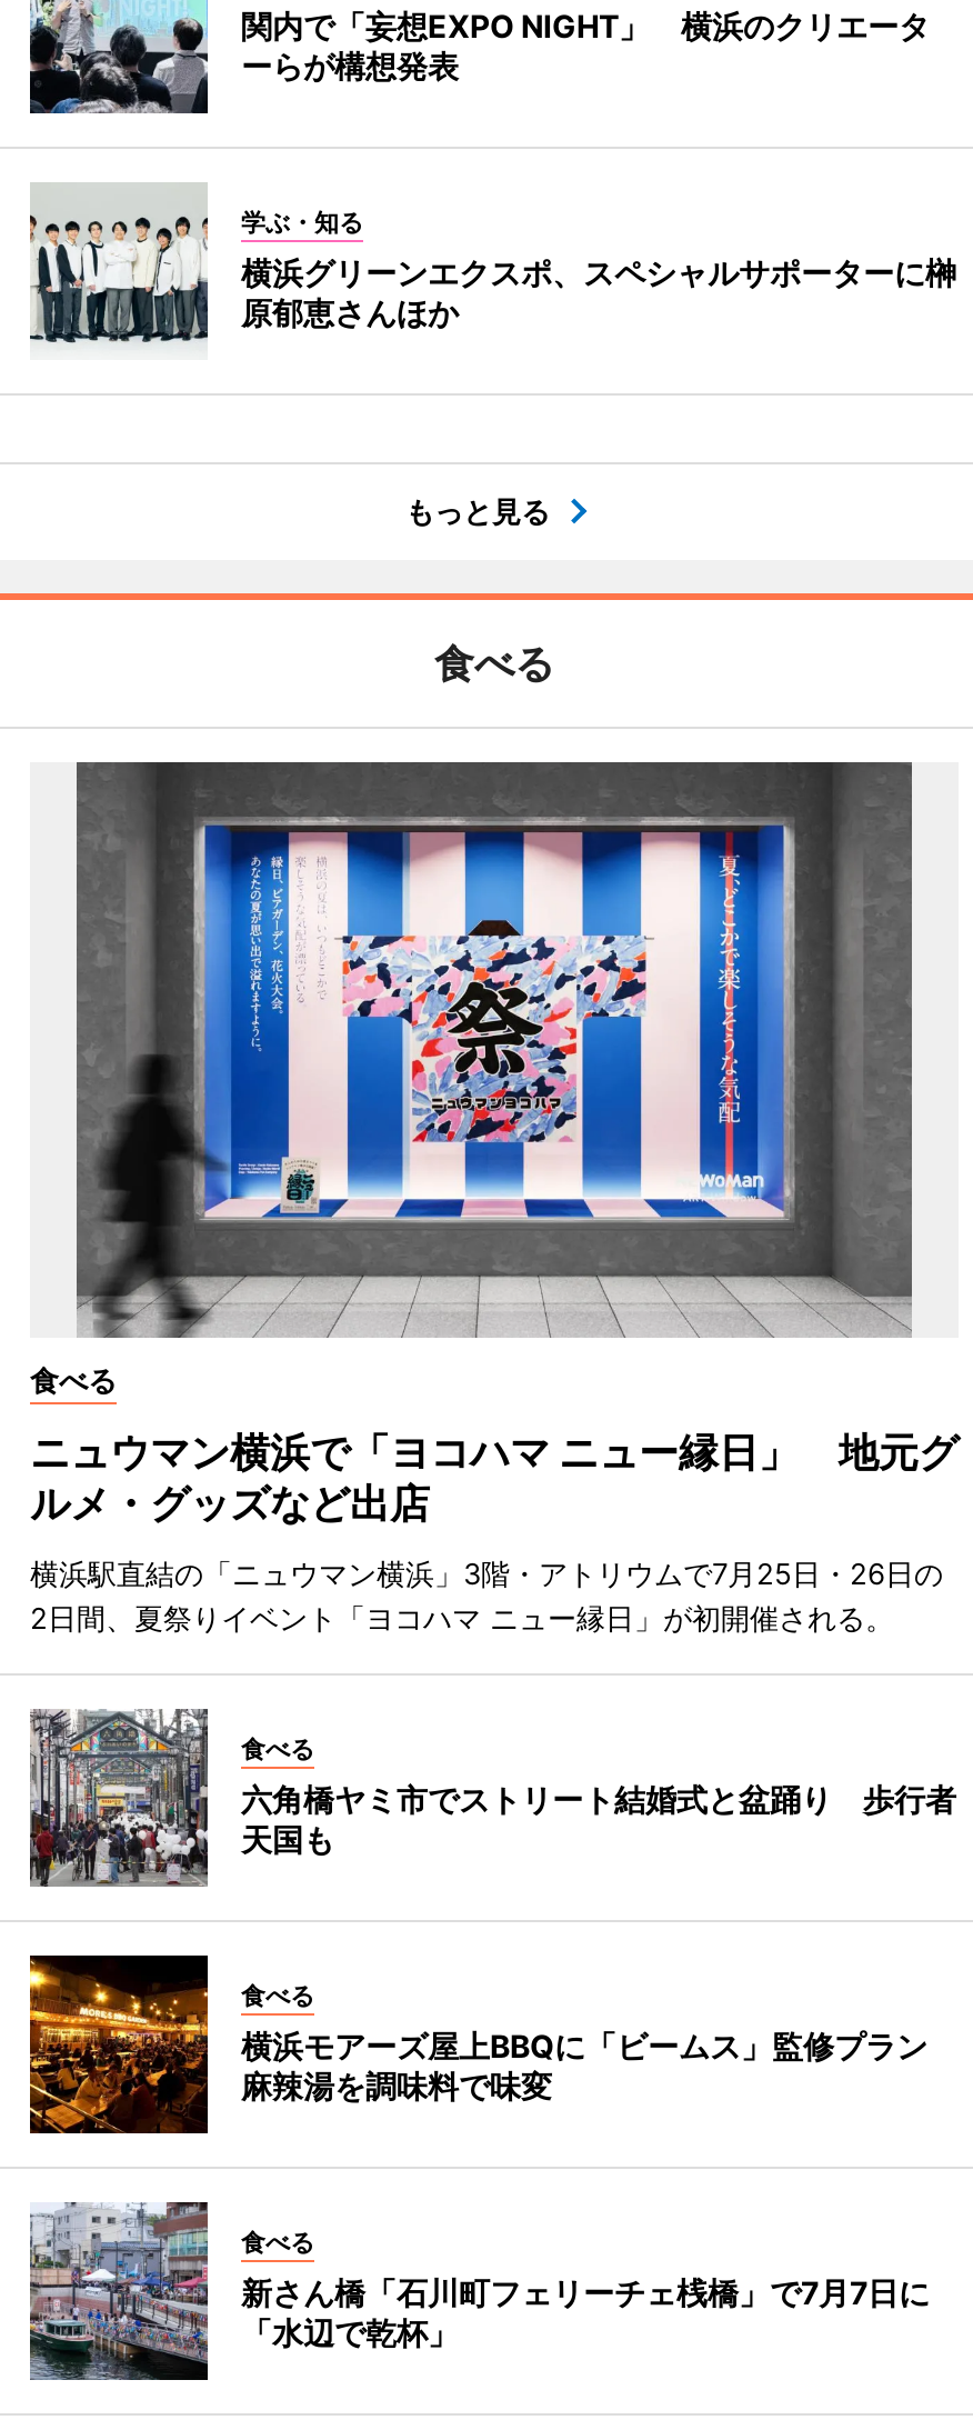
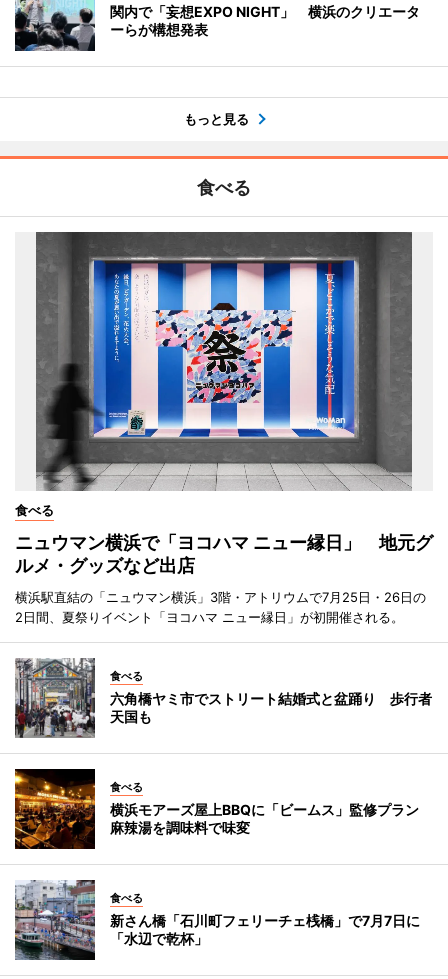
- [image]
- 学ぶ・知る
- 横浜グリーンエクスポ、スペシャルサポーターに榊
- 原郁恵さんほか
